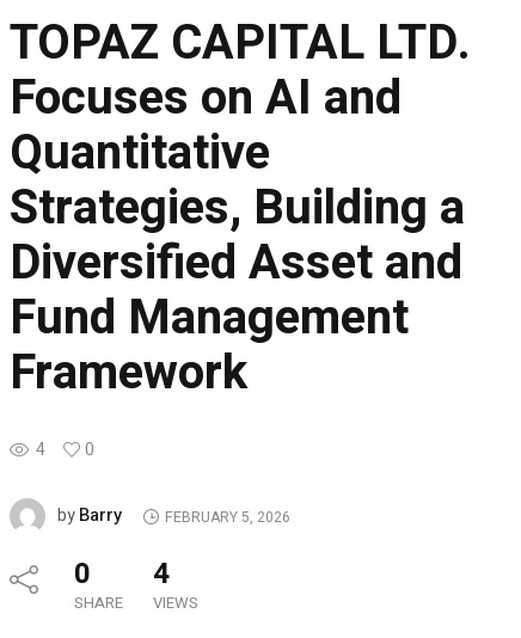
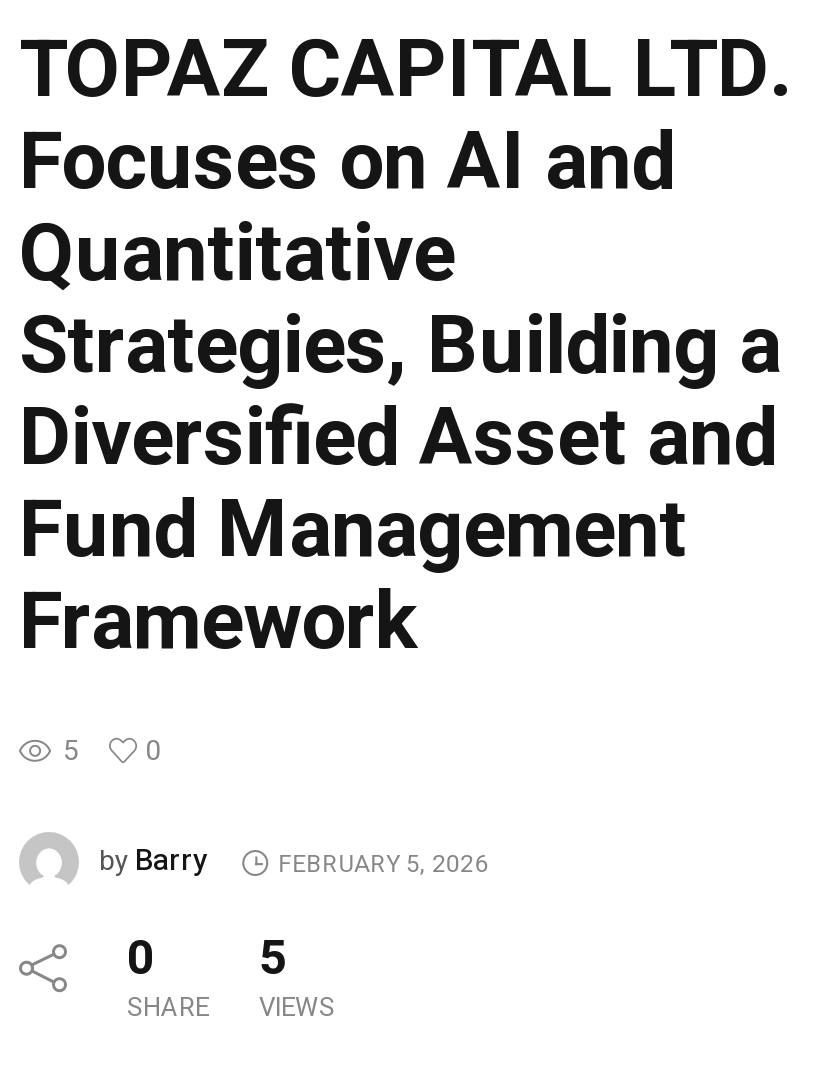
- 4 0
+ 5 0

- 0 4
+ 0 5
